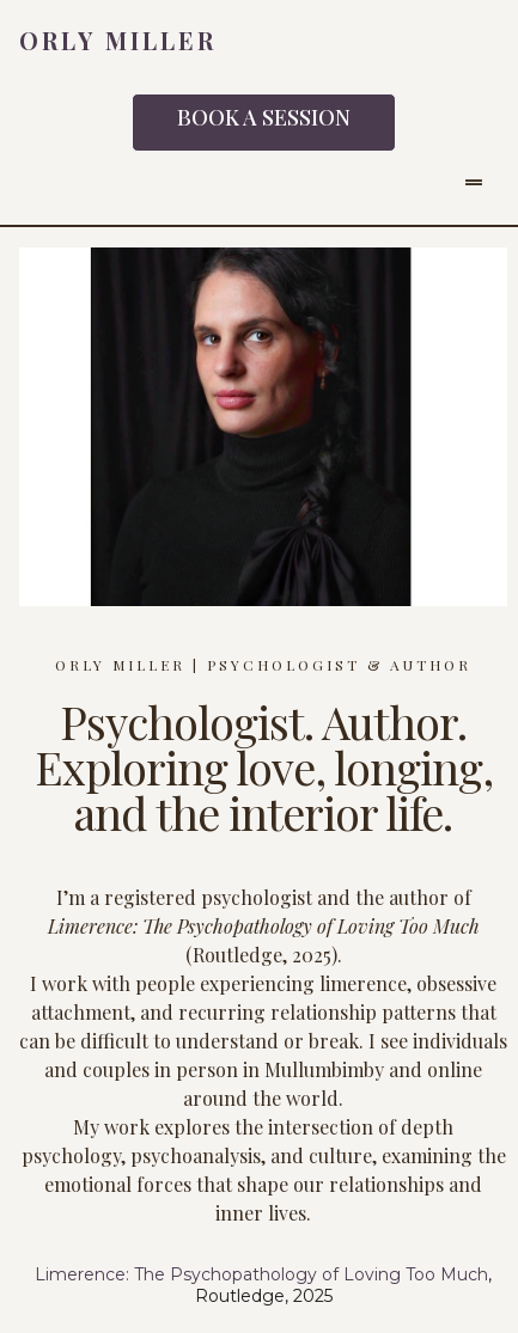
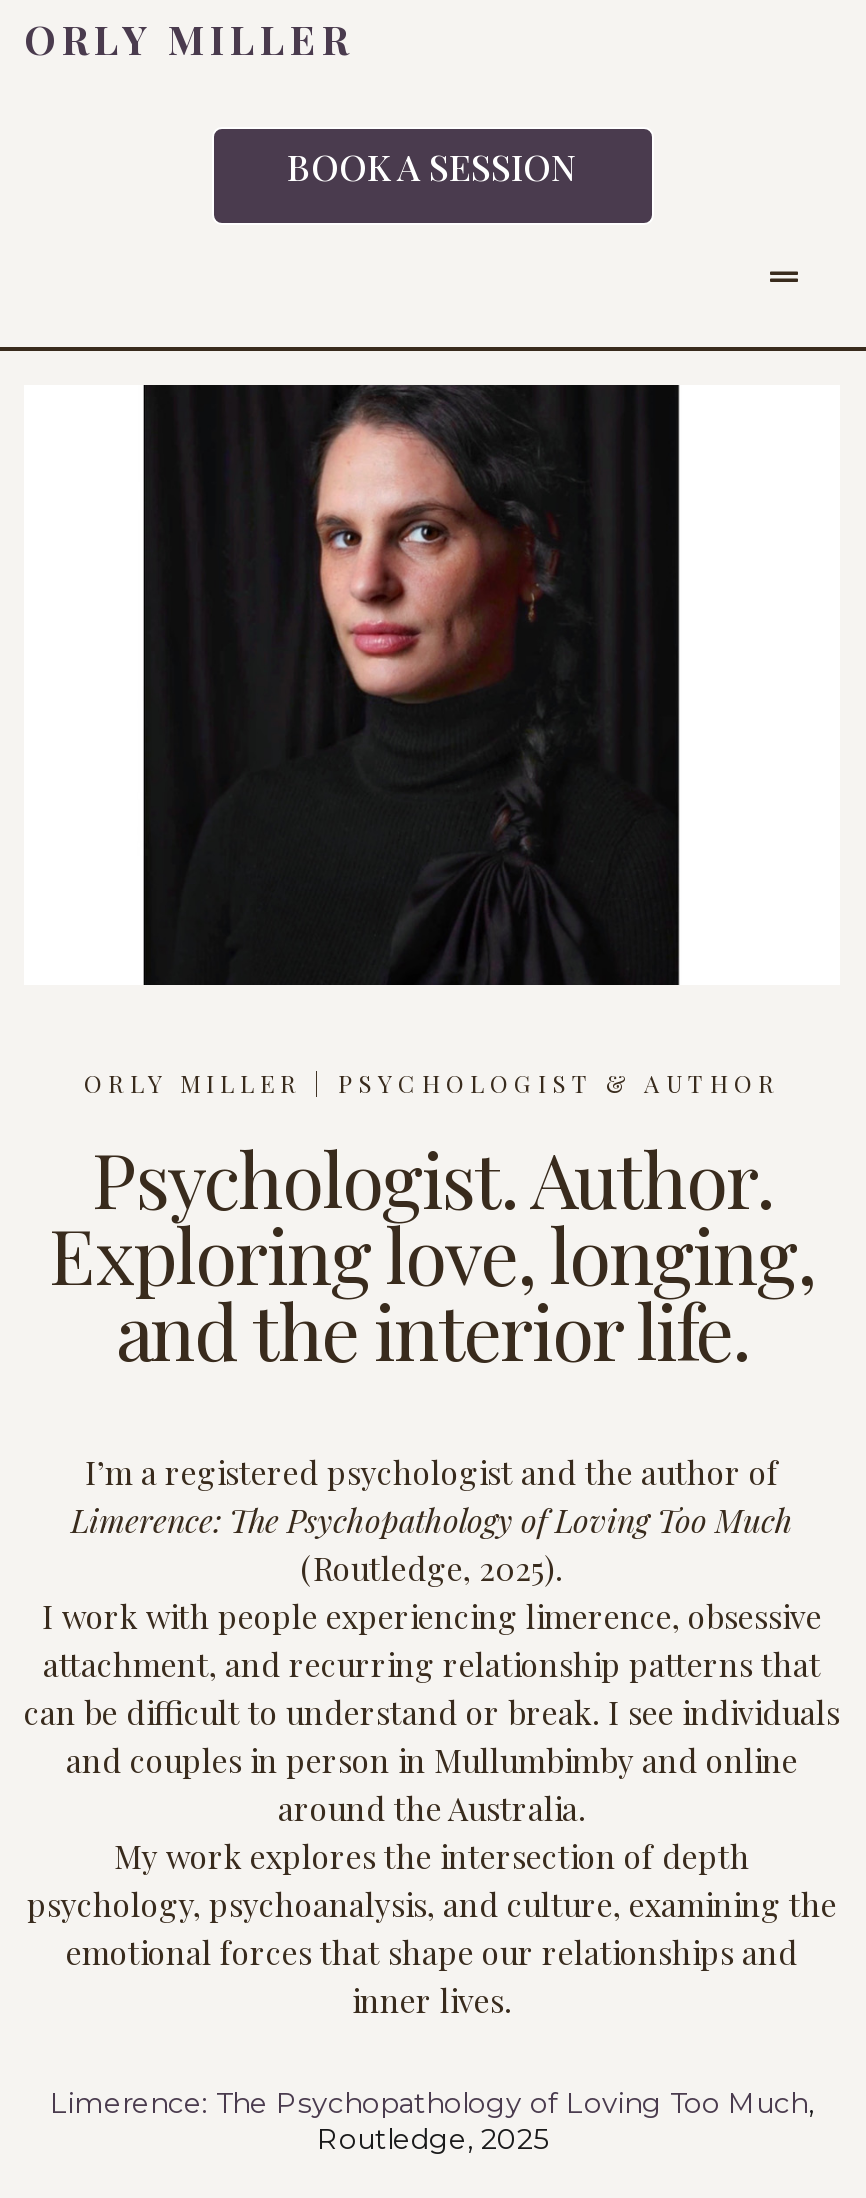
- around the world.
+ around the Australia.
